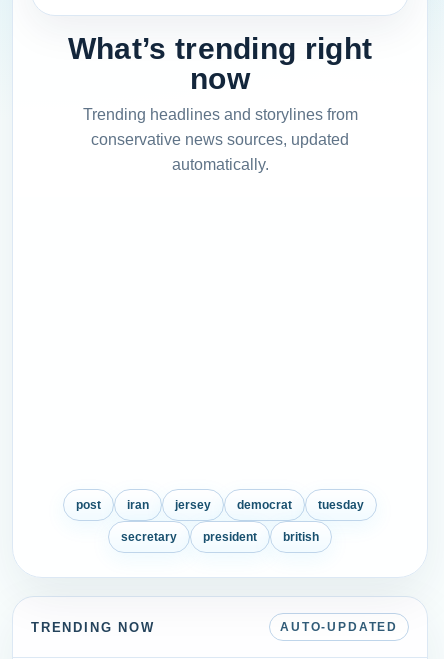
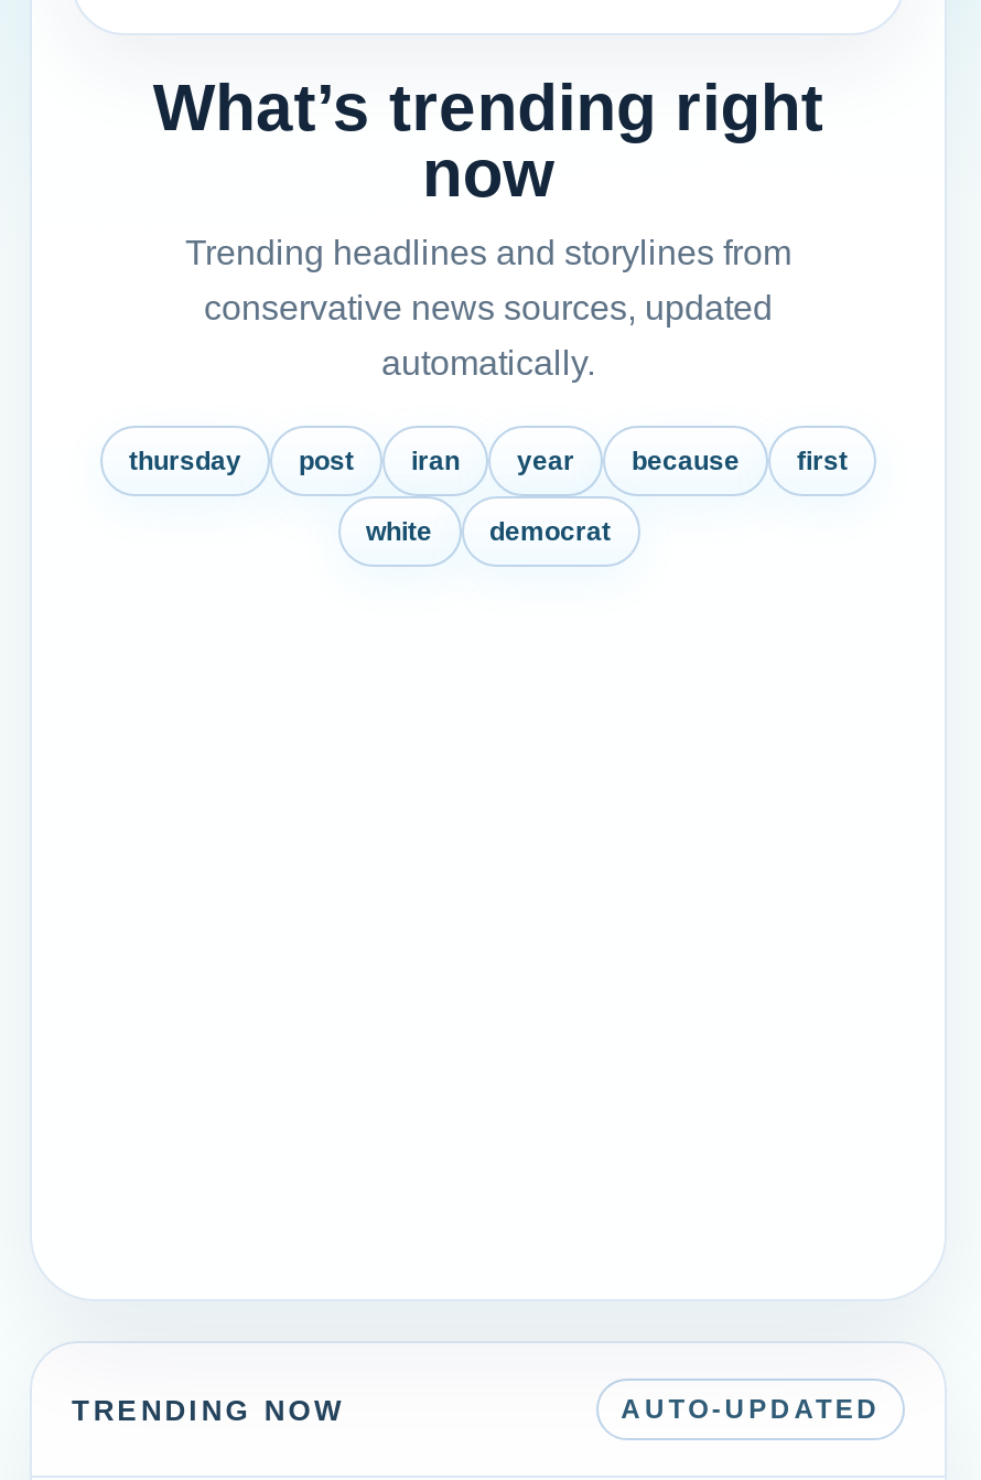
moved up: post | iran

- tuesday
- secretary
- president
- british

- jersey
+ year
+ because
+ first
+ white

moved down: democrat

+ thursday
